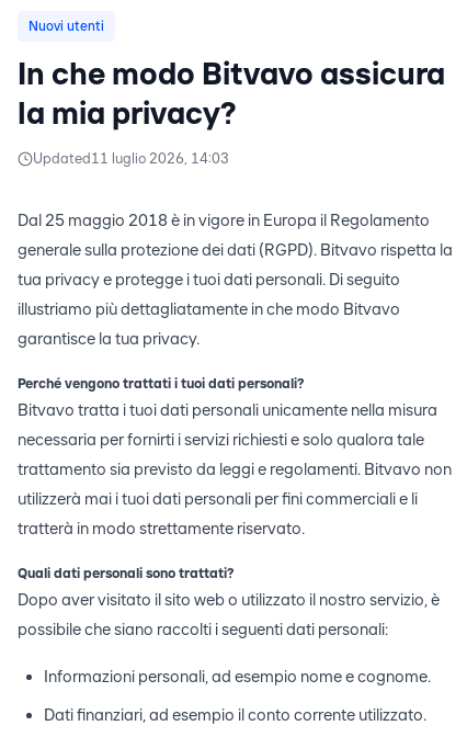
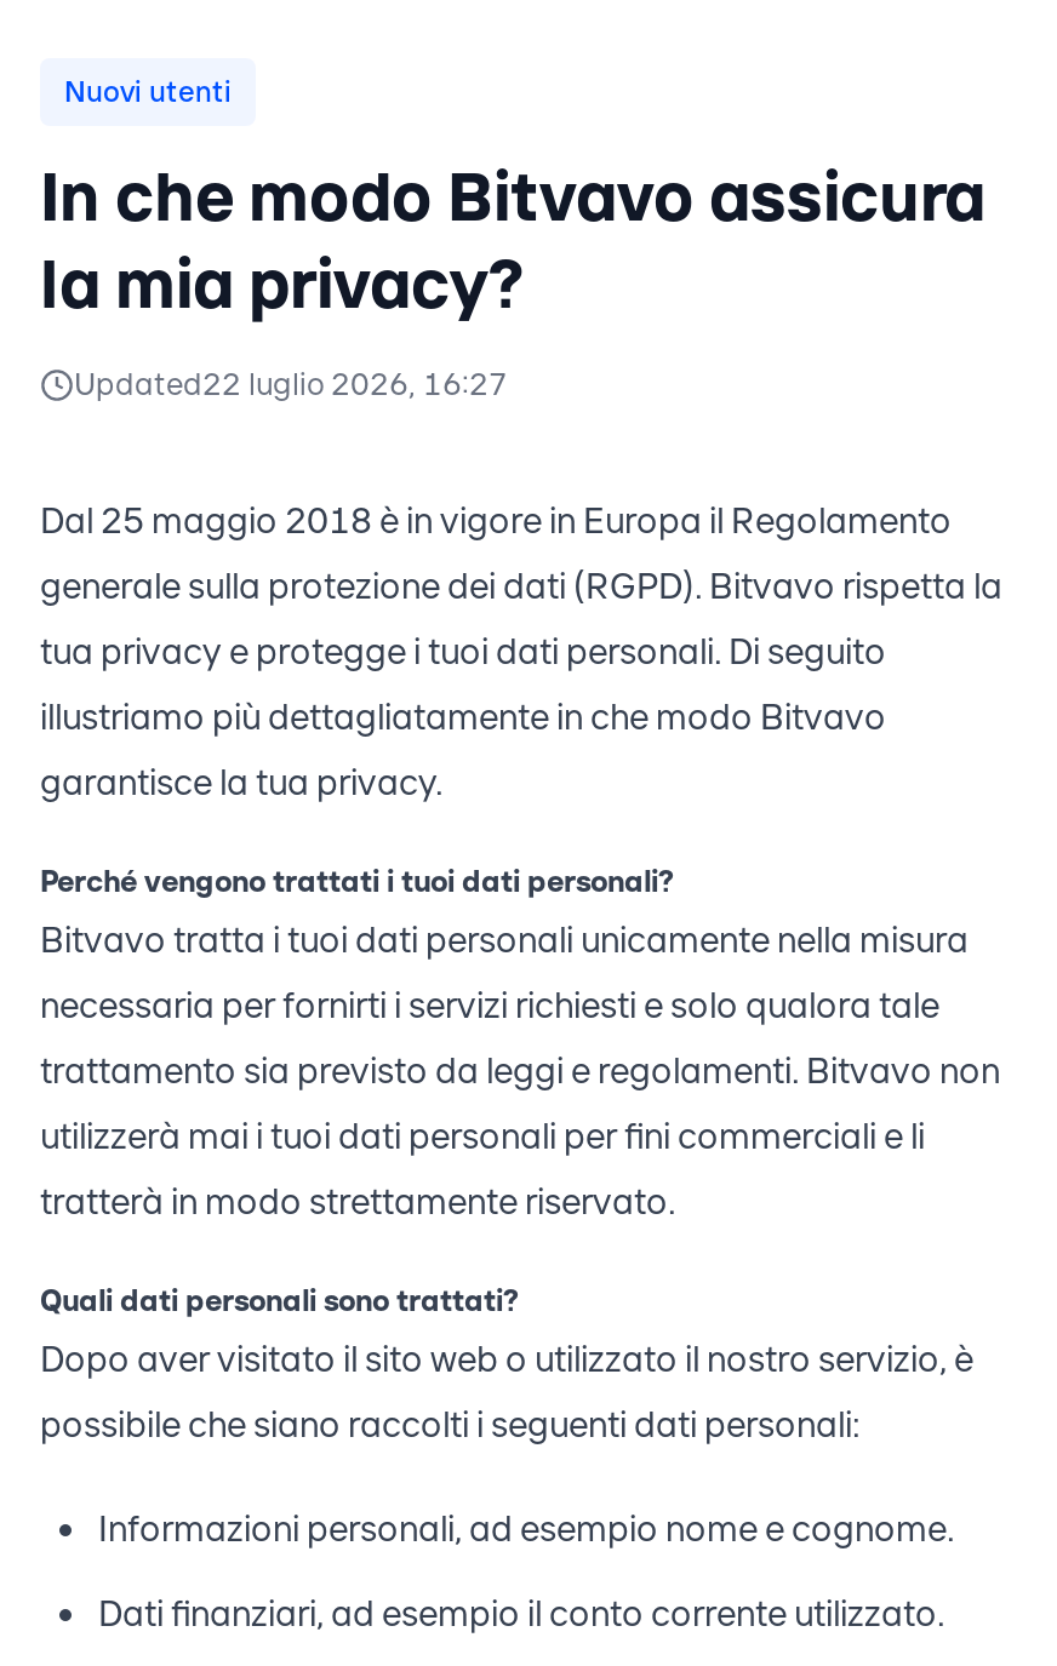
- Updated11 luglio 2026, 14:03
+ Updated22 luglio 2026, 16:27
